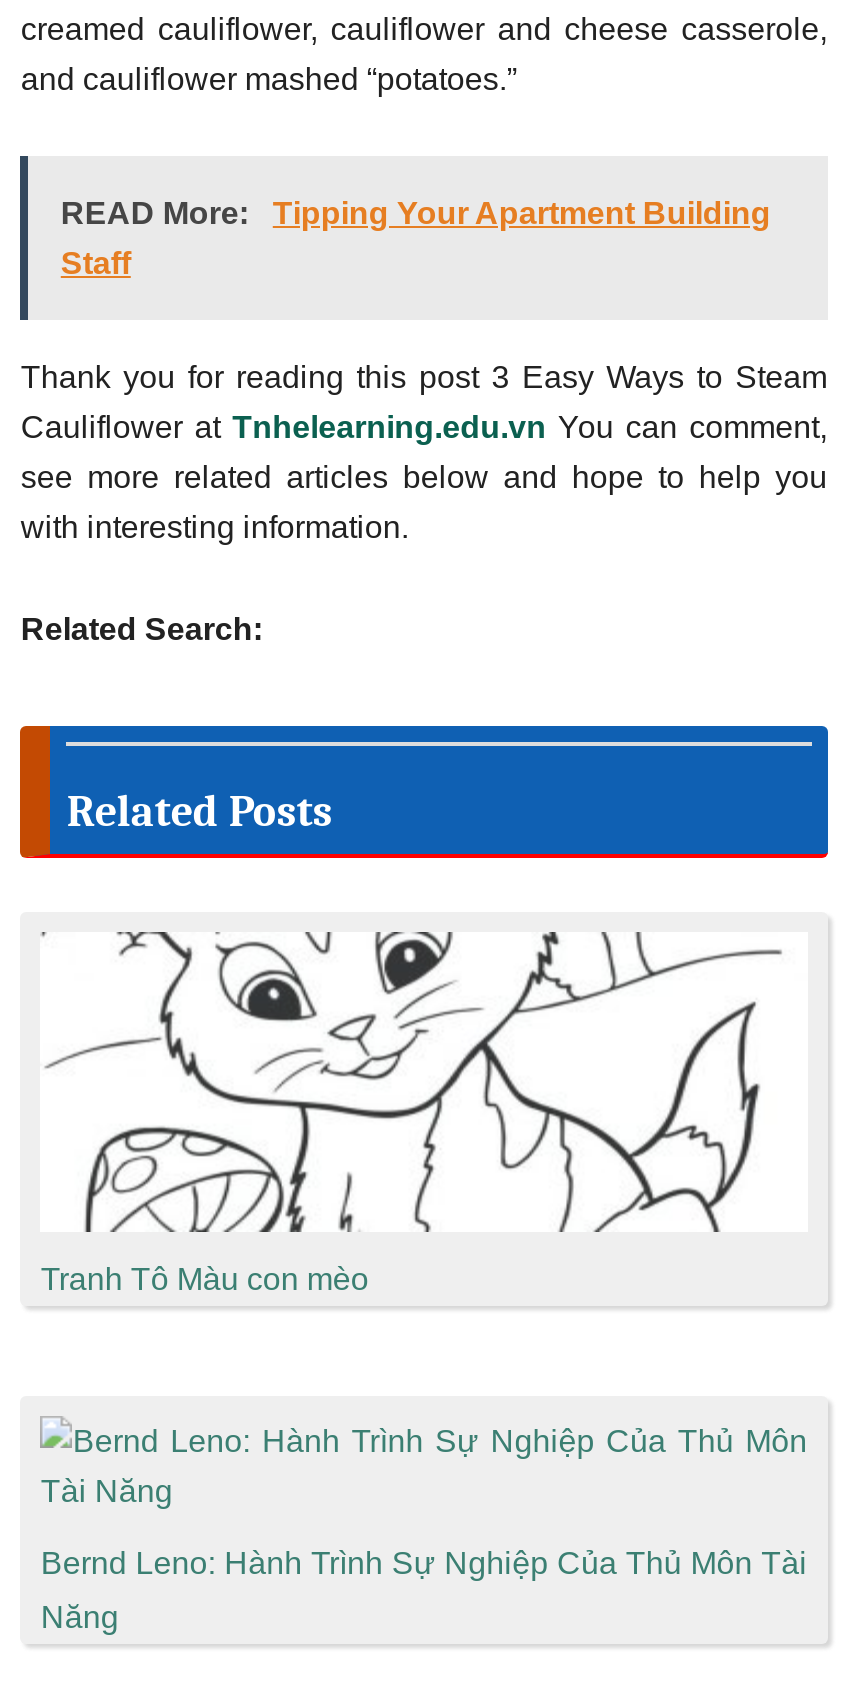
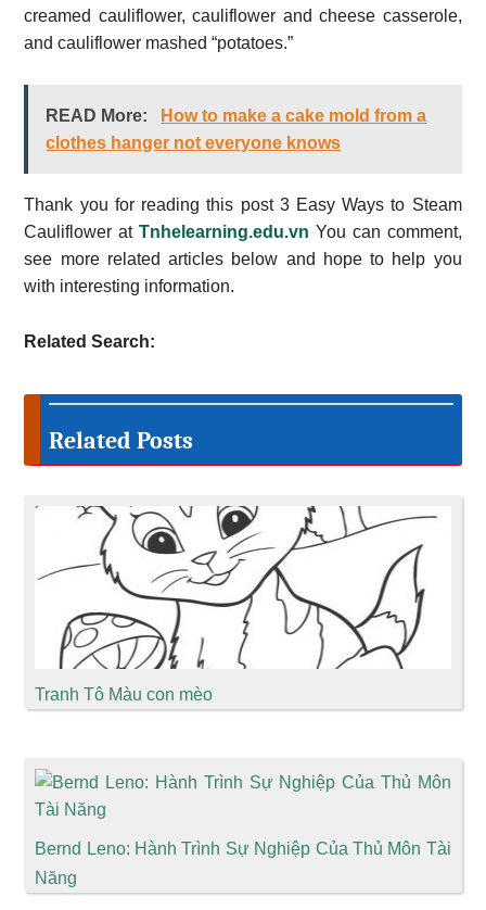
- READ More: Tipping Your Apartment Building
+ READ More: How to make a cake mold from a

- Staff
+ clothes hanger not everyone knows
